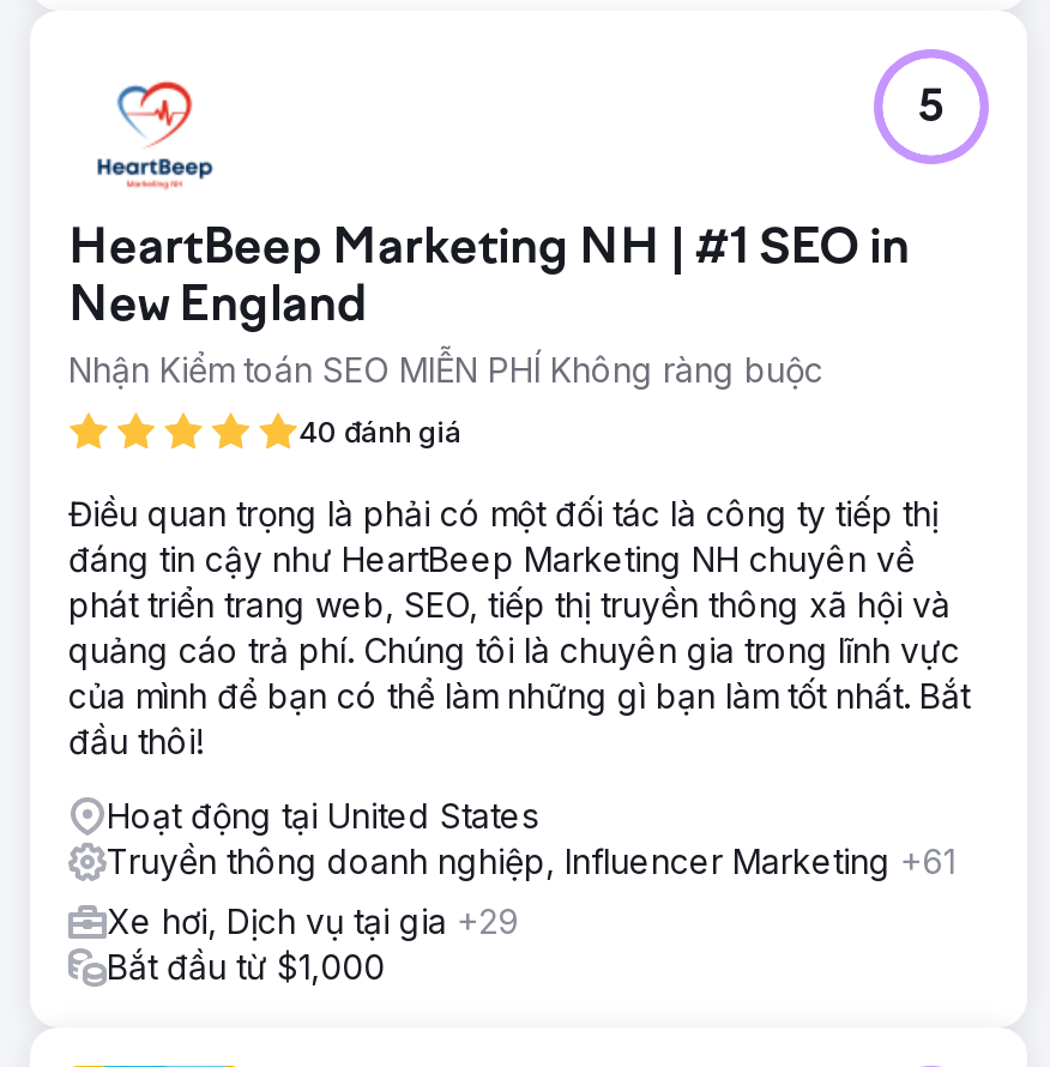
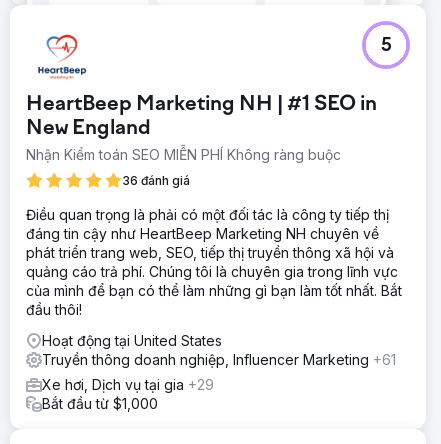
- 40 đánh giá
+ 36 đánh giá
